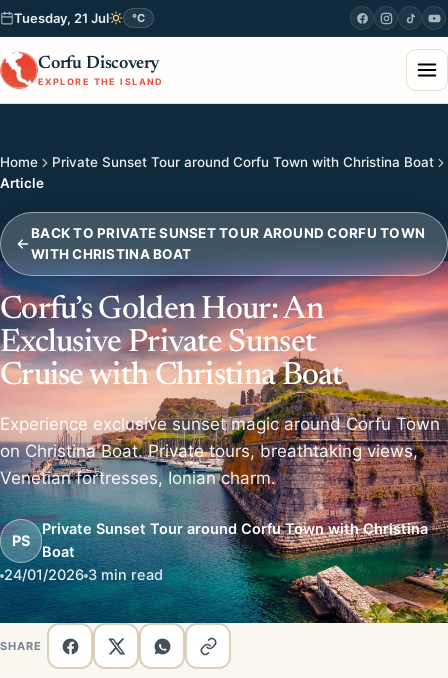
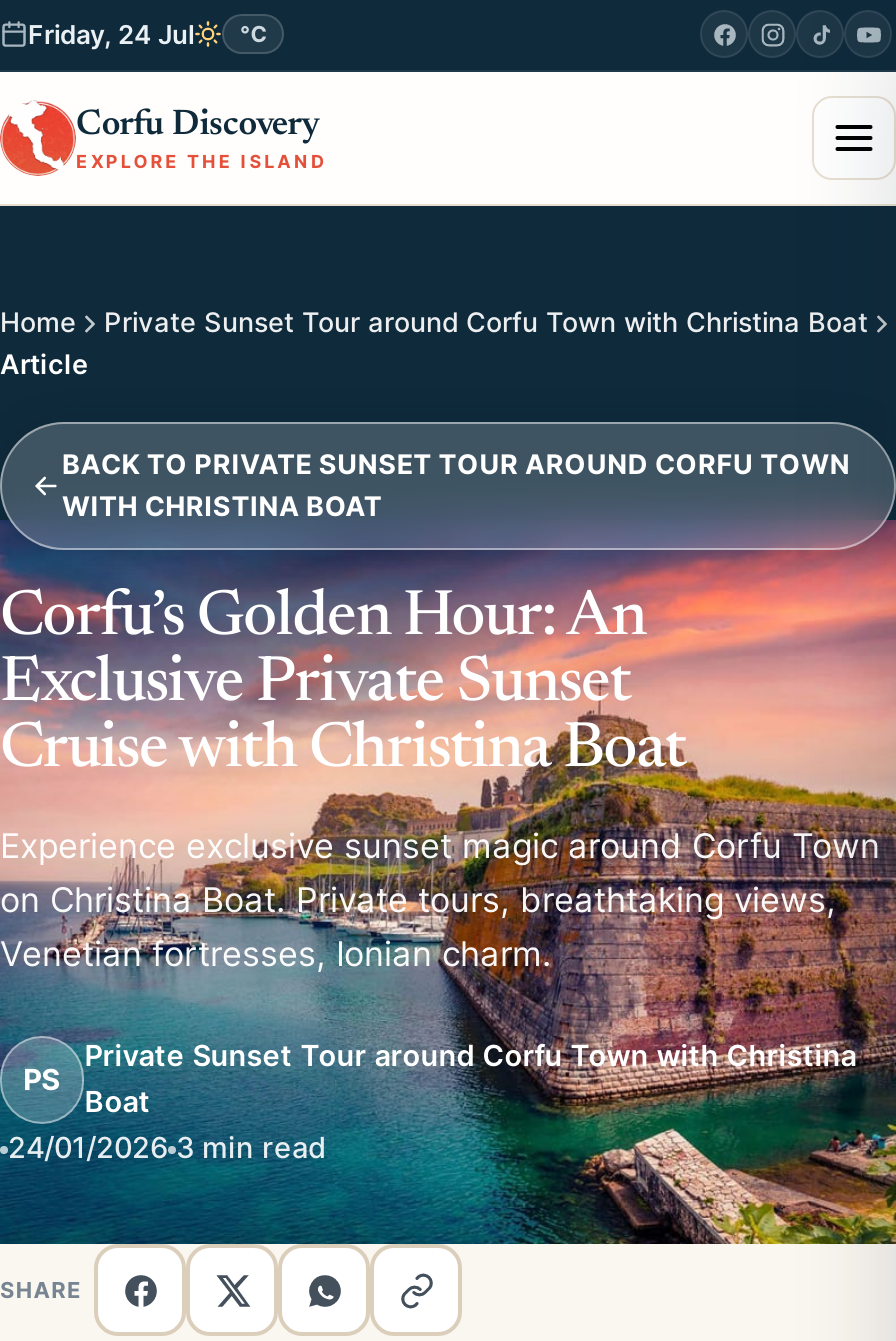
- Tuesday, 21 Jul °C
+ Friday, 24 Jul °C
